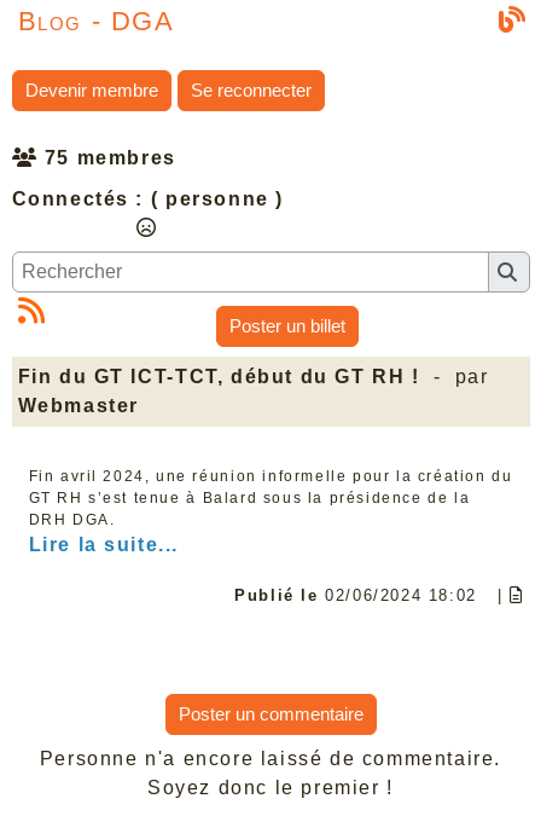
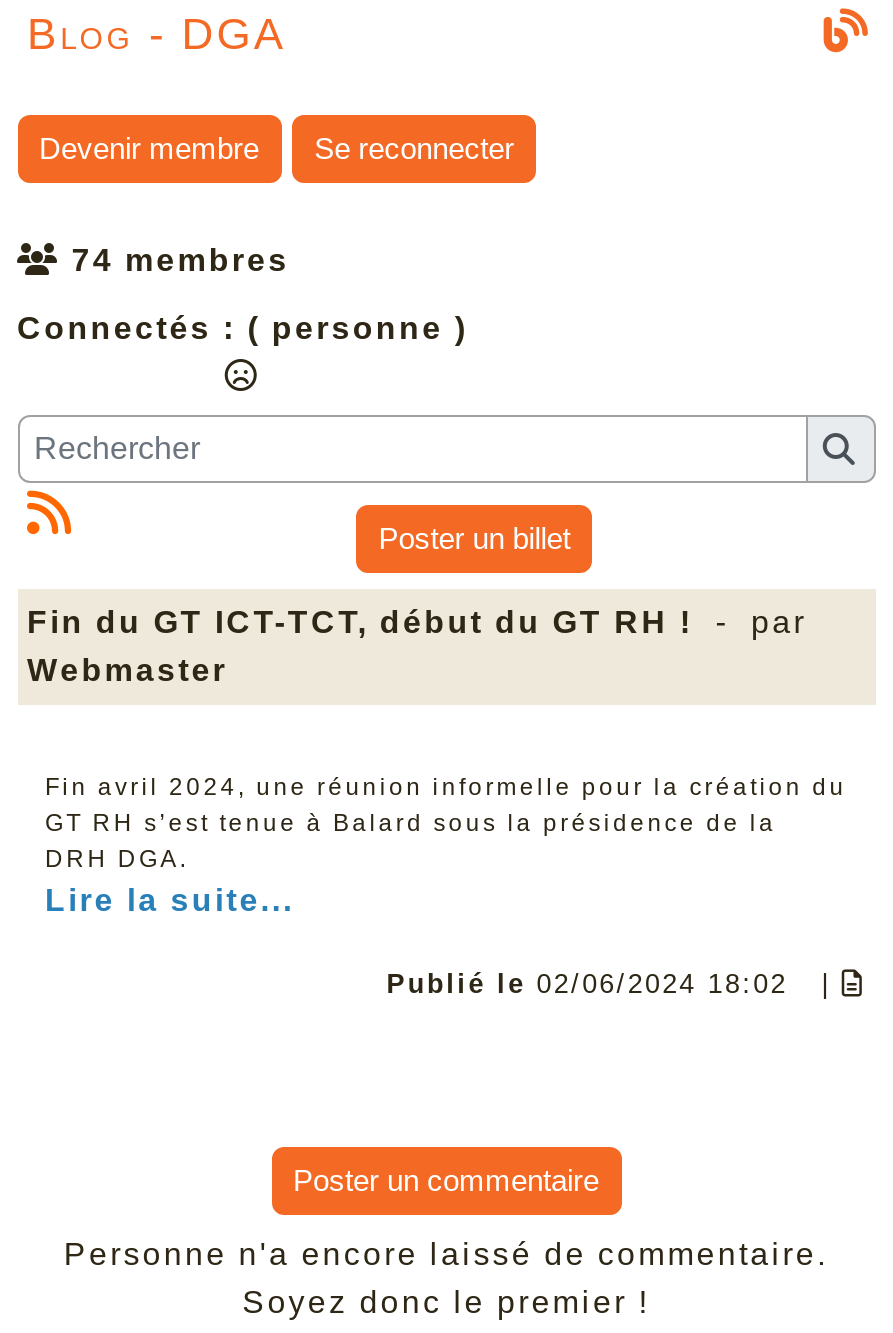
- 75 membres
+ 74 membres
